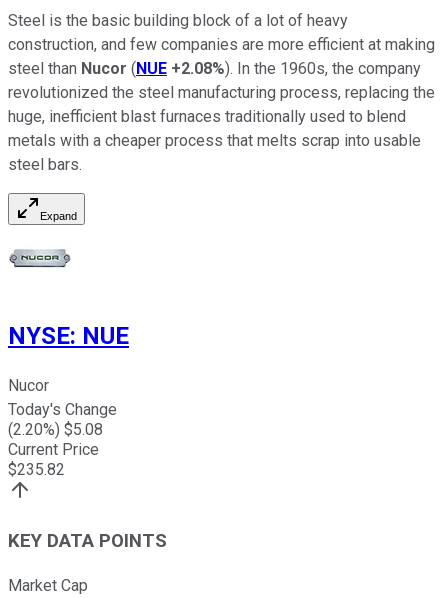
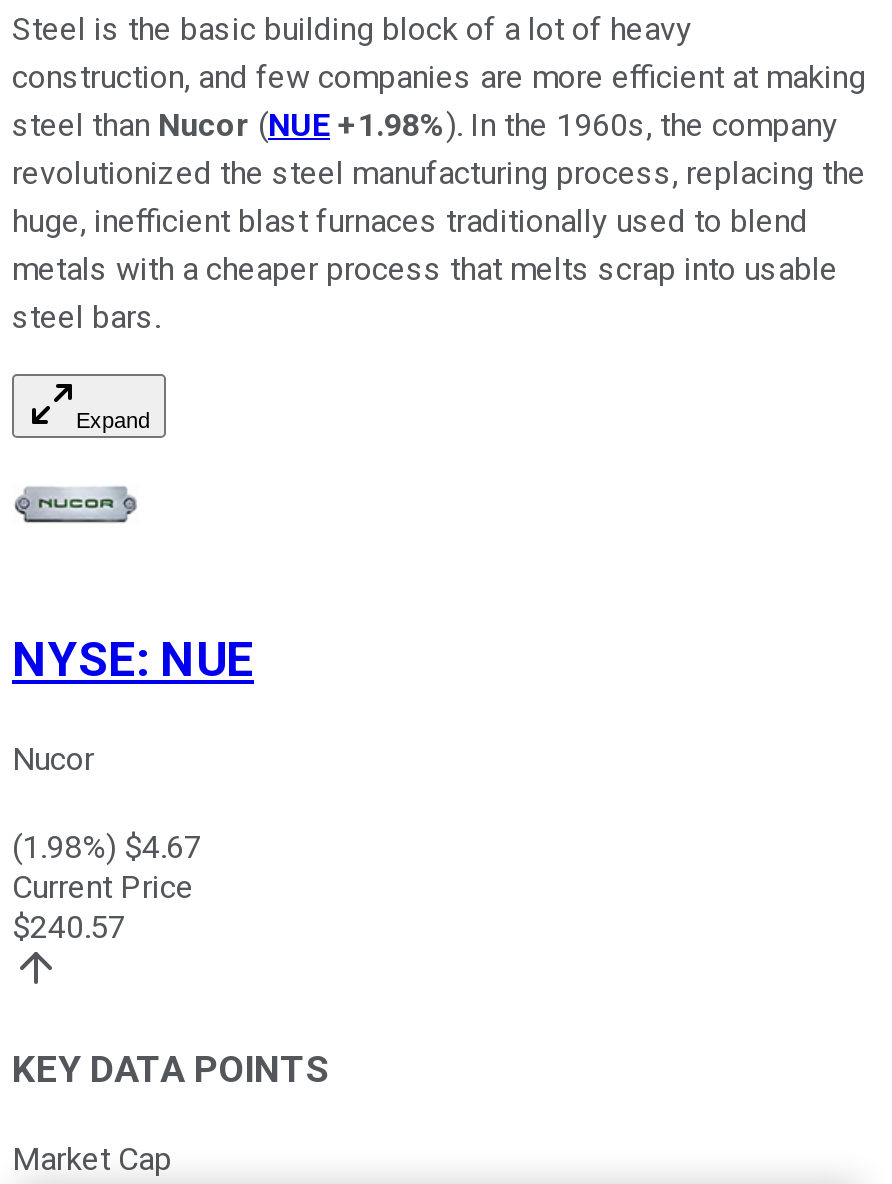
- steel than Nucor (NUE +2.08%). In the 1960s, the company
+ steel than Nucor (NUE +1.98%). In the 1960s, the company

- Today's Change
- (2.20%) $5.08
+ (1.98%) $4.67

- $235.82
+ $240.57
